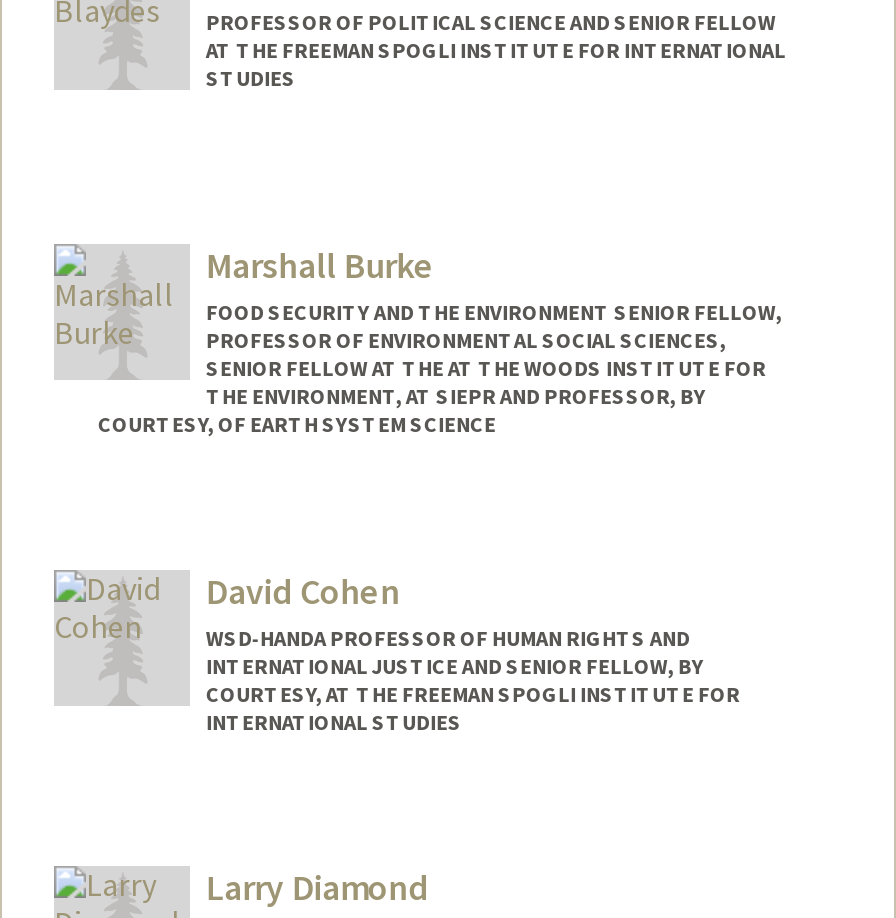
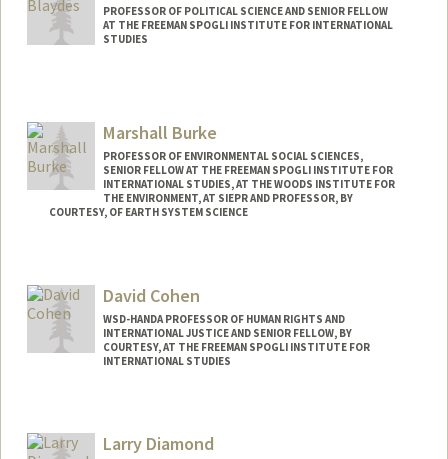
- FOOD SECURITY AND THE ENVIRONMENT SENIOR FELLOW,

- SENIOR FELLOW AT THE AT THE WOODS INSTITUTE FOR
+ SENIOR FELLOW AT THE FREEMAN SPOGLI INSTITUTE FOR
+ INTERNATIONAL STUDIES, AT THE WOODS INSTITUTE FOR
